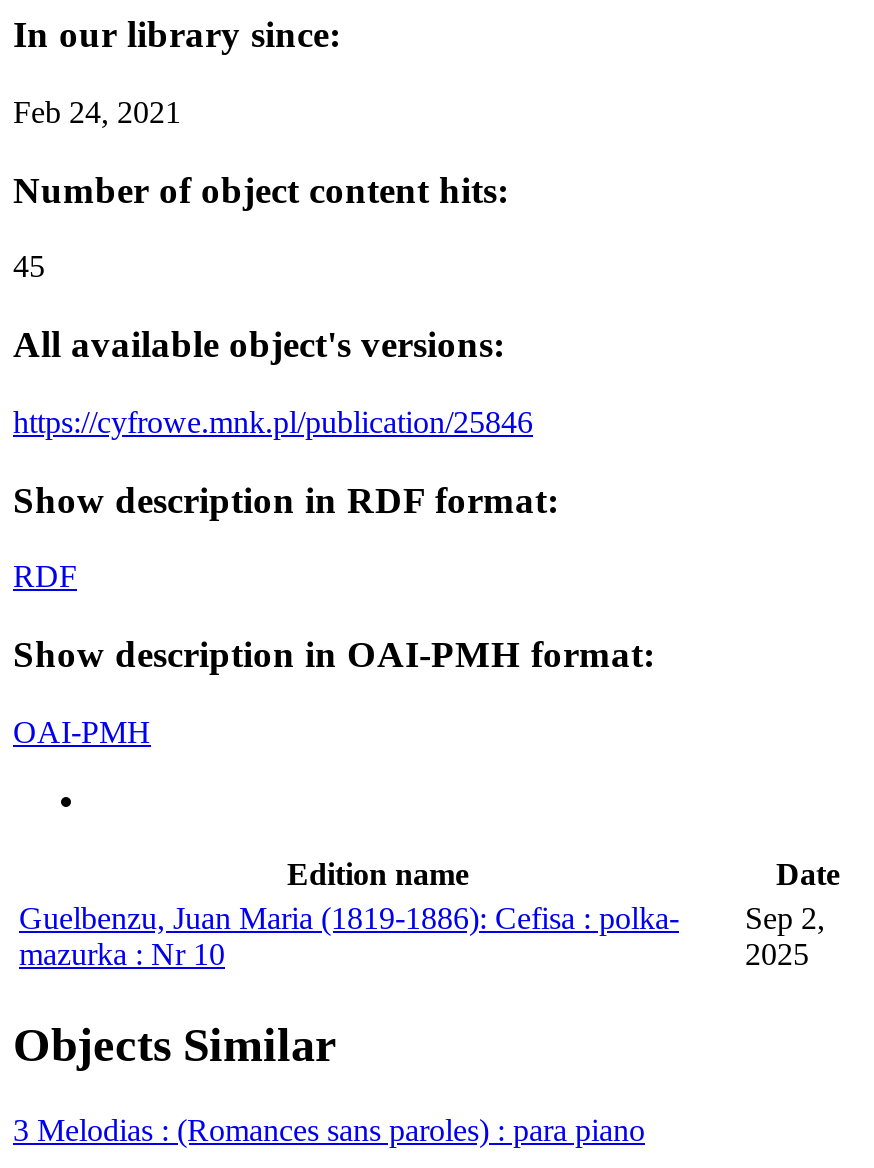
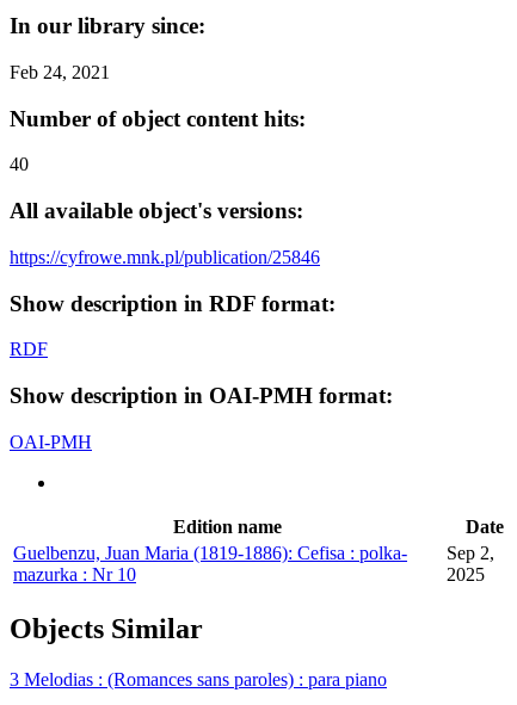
- 45
+ 40
